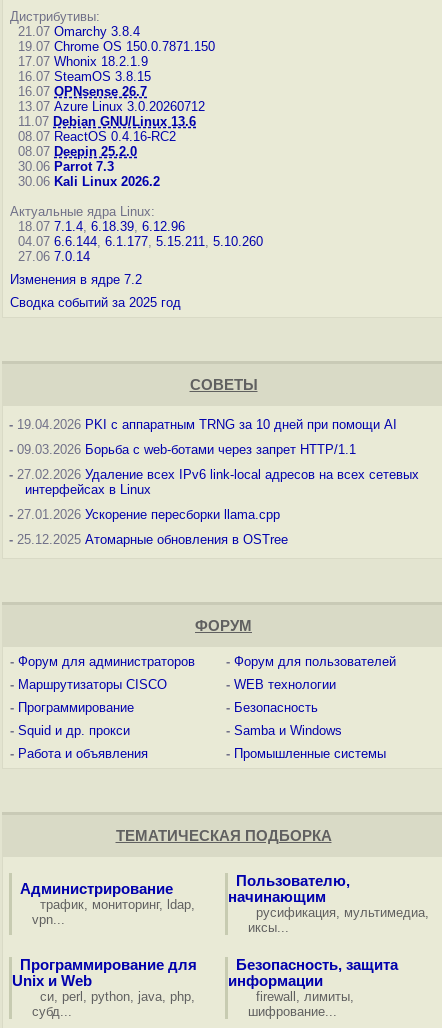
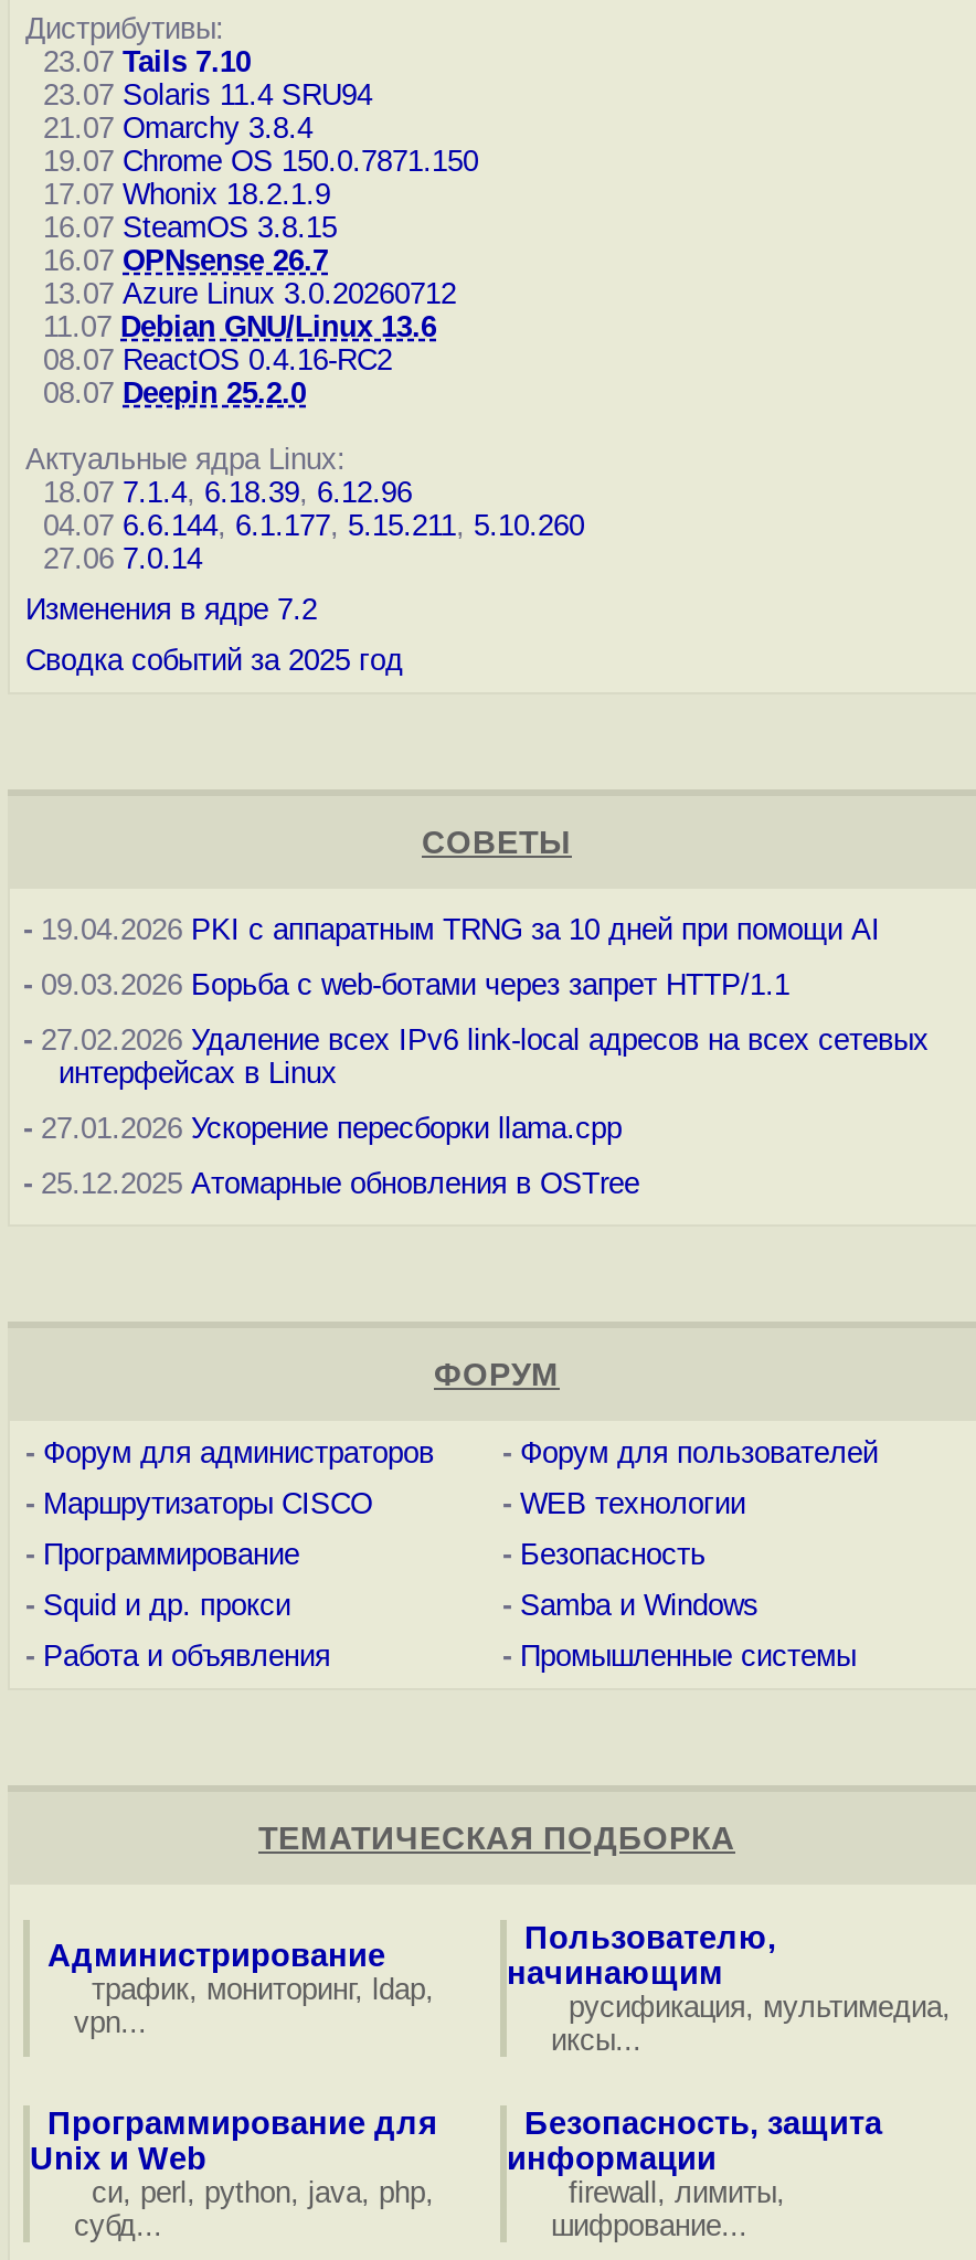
+ 23.07 Tails 7.10
+ 23.07 Solaris 11.4 SRU94

moved down: 21.07 Omarchy 3.8.4 | 19.07 Chrome OS 150.0.7871.150 | 17.07 Whonix 18.2.1.9 | ... | 08.07 ReactOS 0.4.16-RC2 | 08.07 Deepin 25.2.0

- 30.06 Parrot 7.3
- 30.06 Kali Linux 2026.2
